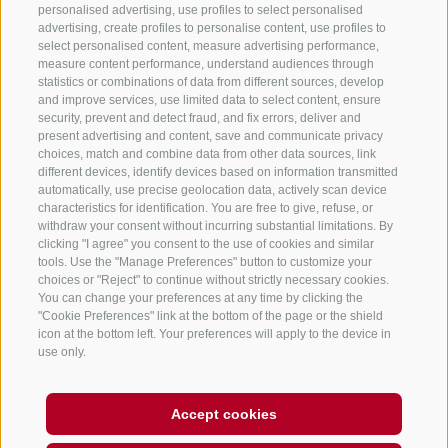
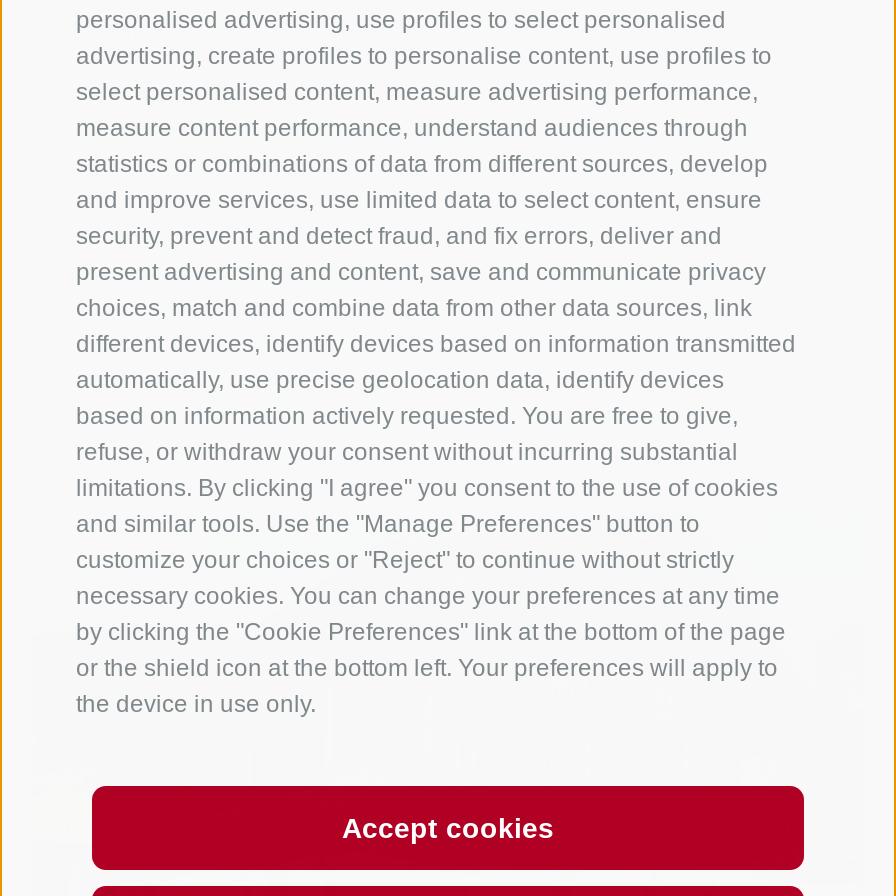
- automatically, use precise geolocation data, actively scan device
- characteristics for identification. You are free to give, refuse, or
- withdraw your consent without incurring substantial limitations. By
- clicking "I agree" you consent to the use of cookies and similar
- tools. Use the "Manage Preferences" button to customize your
- choices or "Reject" to continue without strictly necessary cookies.
- You can change your preferences at any time by clicking the
- "Cookie Preferences" link at the bottom of the page or the shield
- icon at the bottom left. Your preferences will apply to the device in
- use only.
+ automatically, use precise geolocation data, identify devices
+ based on information actively requested. You are free to give,
+ refuse, or withdraw your consent without incurring substantial
+ limitations. By clicking "I agree" you consent to the use of cookies
+ and similar tools. Use the "Manage Preferences" button to
+ customize your choices or "Reject" to continue without strictly
+ necessary cookies. You can change your preferences at any time
+ by clicking the "Cookie Preferences" link at the bottom of the page
+ or the shield icon at the bottom left. Your preferences will apply to
+ the device in use only.
